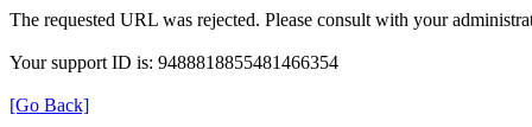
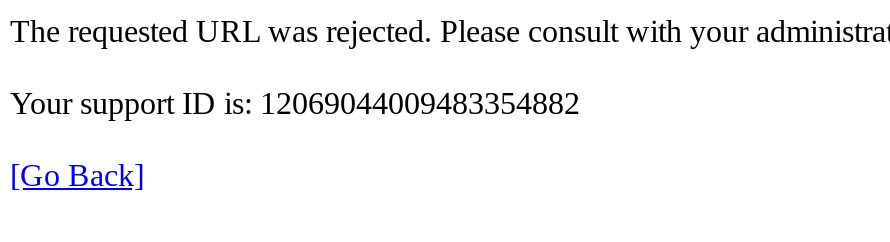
- Your support ID is: 9488818855481466354
+ Your support ID is: 12069044009483354882
